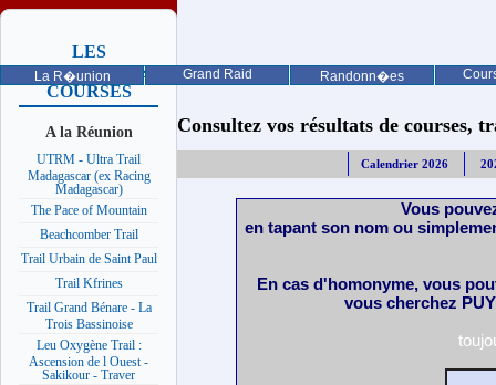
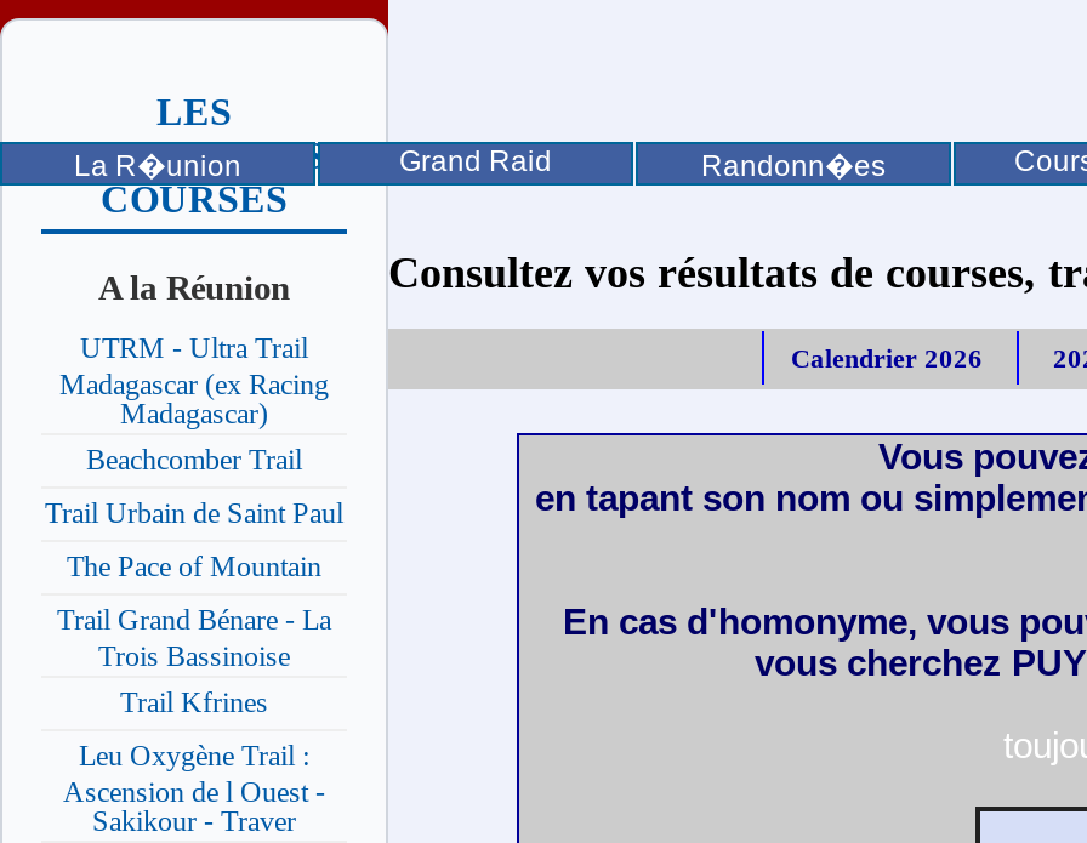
moved down: The Pace of Mountain

moved up: Beachcomber Trail | Trail Urbain de Saint Paul

moved down: Trail Kfrines

moved up: Trail Grand Bénare - La | Trois Bassinoise
